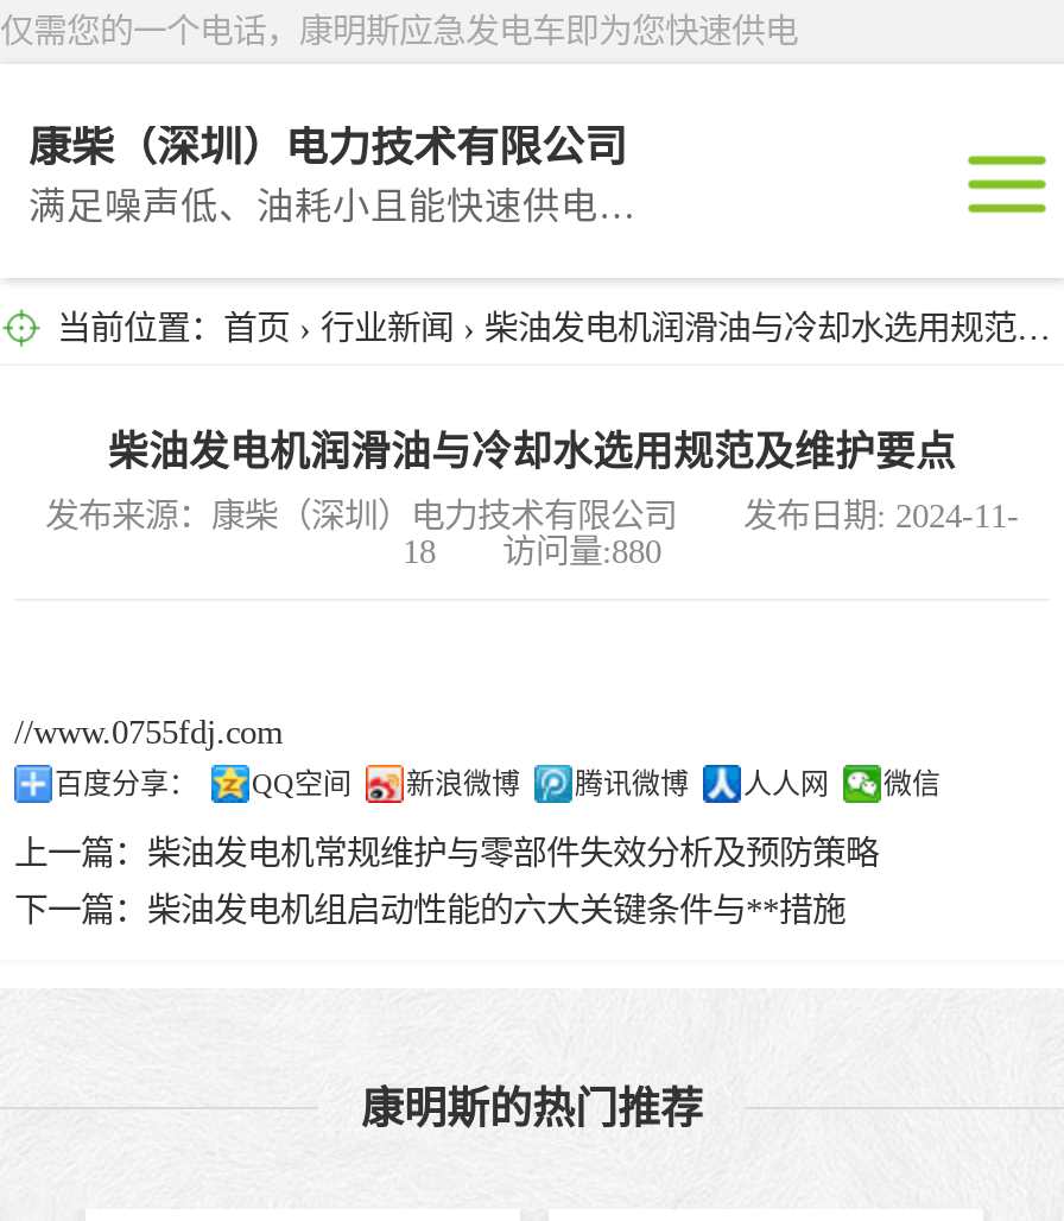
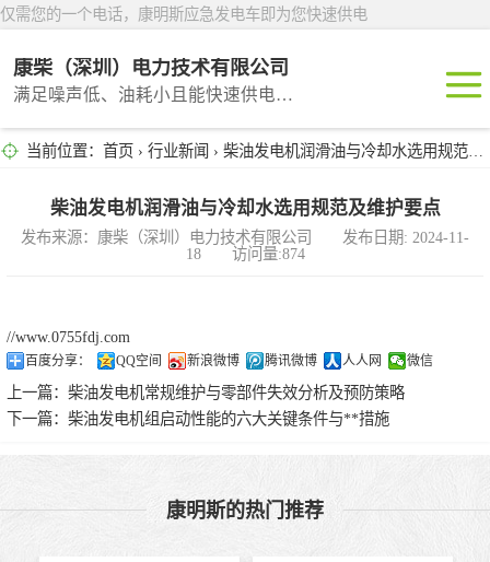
- 18 访问量:880
+ 18 访问量:874
